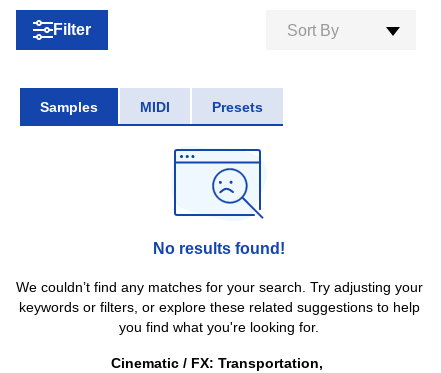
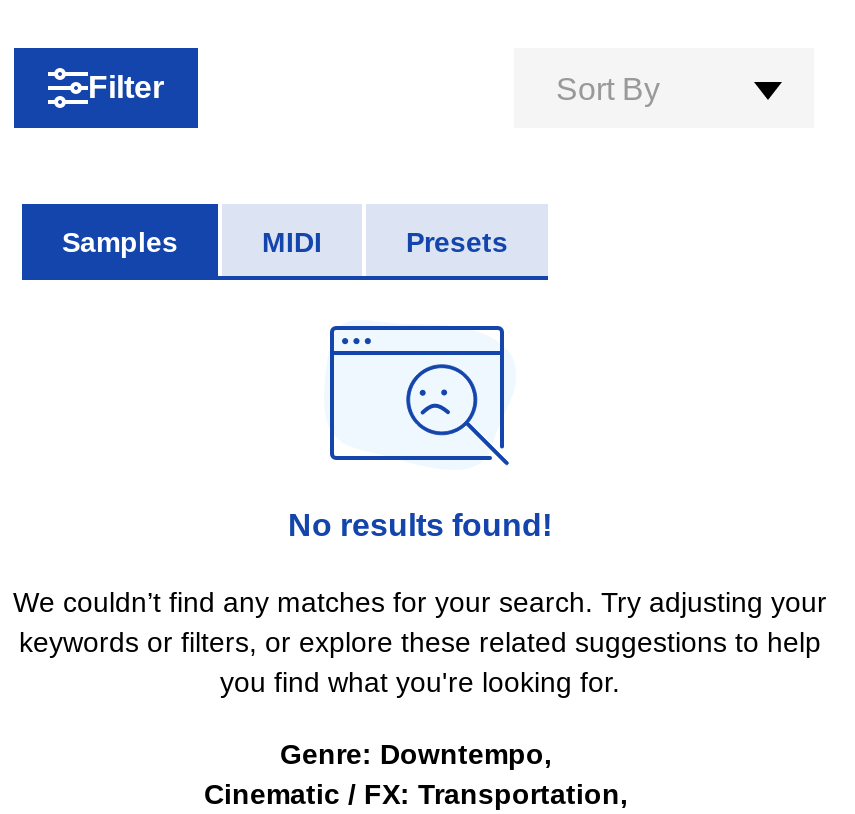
+ Genre: Downtempo,
